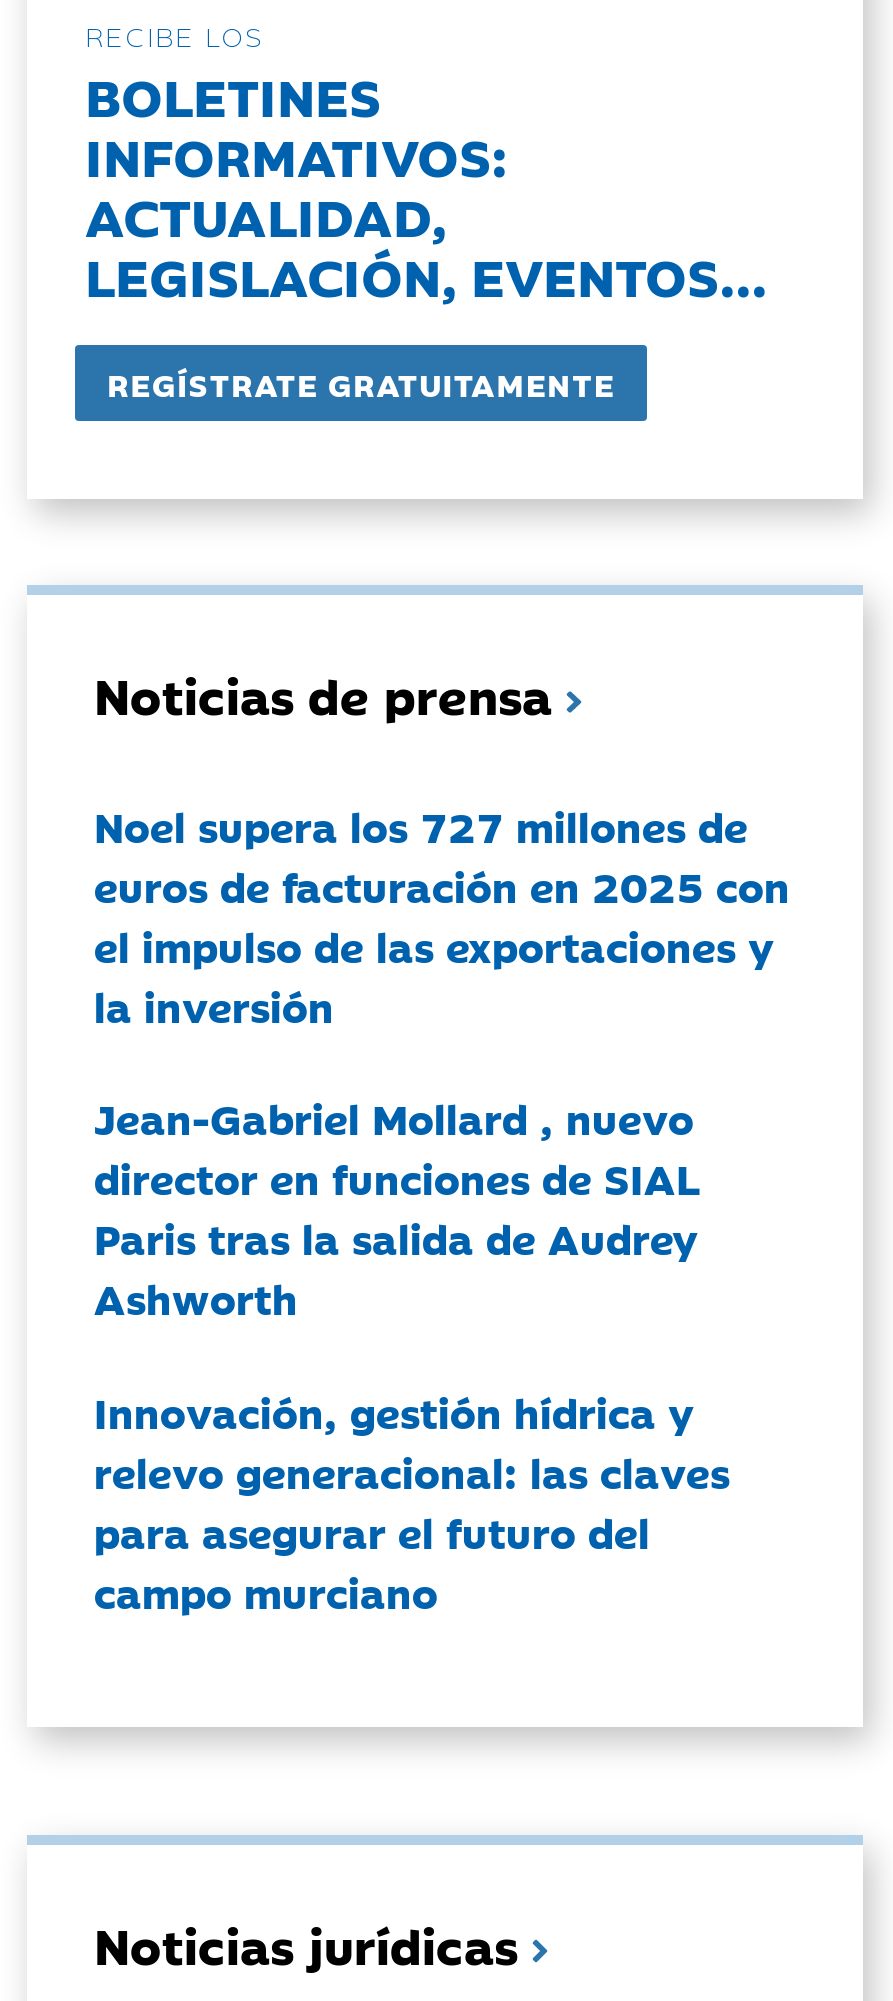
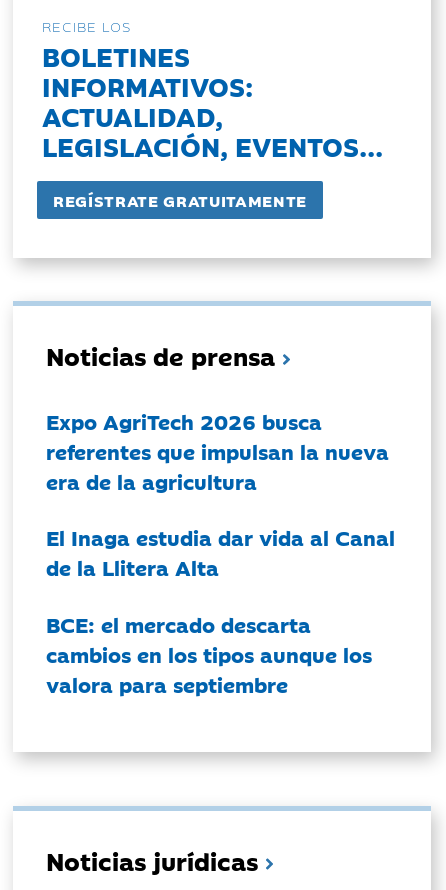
- Noel supera los 727 millones de
- euros de facturación en 2025 con
- el impulso de las exportaciones y
- la inversión
+ Expo AgriTech 2026 busca
+ referentes que impulsan la nueva
+ era de la agricultura

- Jean-Gabriel Mollard , nuevo
- director en funciones de SIAL
- Paris tras la salida de Audrey
- Ashworth
+ El Inaga estudia dar vida al Canal
+ de la Llitera Alta

- Innovación, gestión hídrica y
- relevo generacional: las claves
- para asegurar el futuro del
- campo murciano
+ BCE: el mercado descarta
+ cambios en los tipos aunque los
+ valora para septiembre
